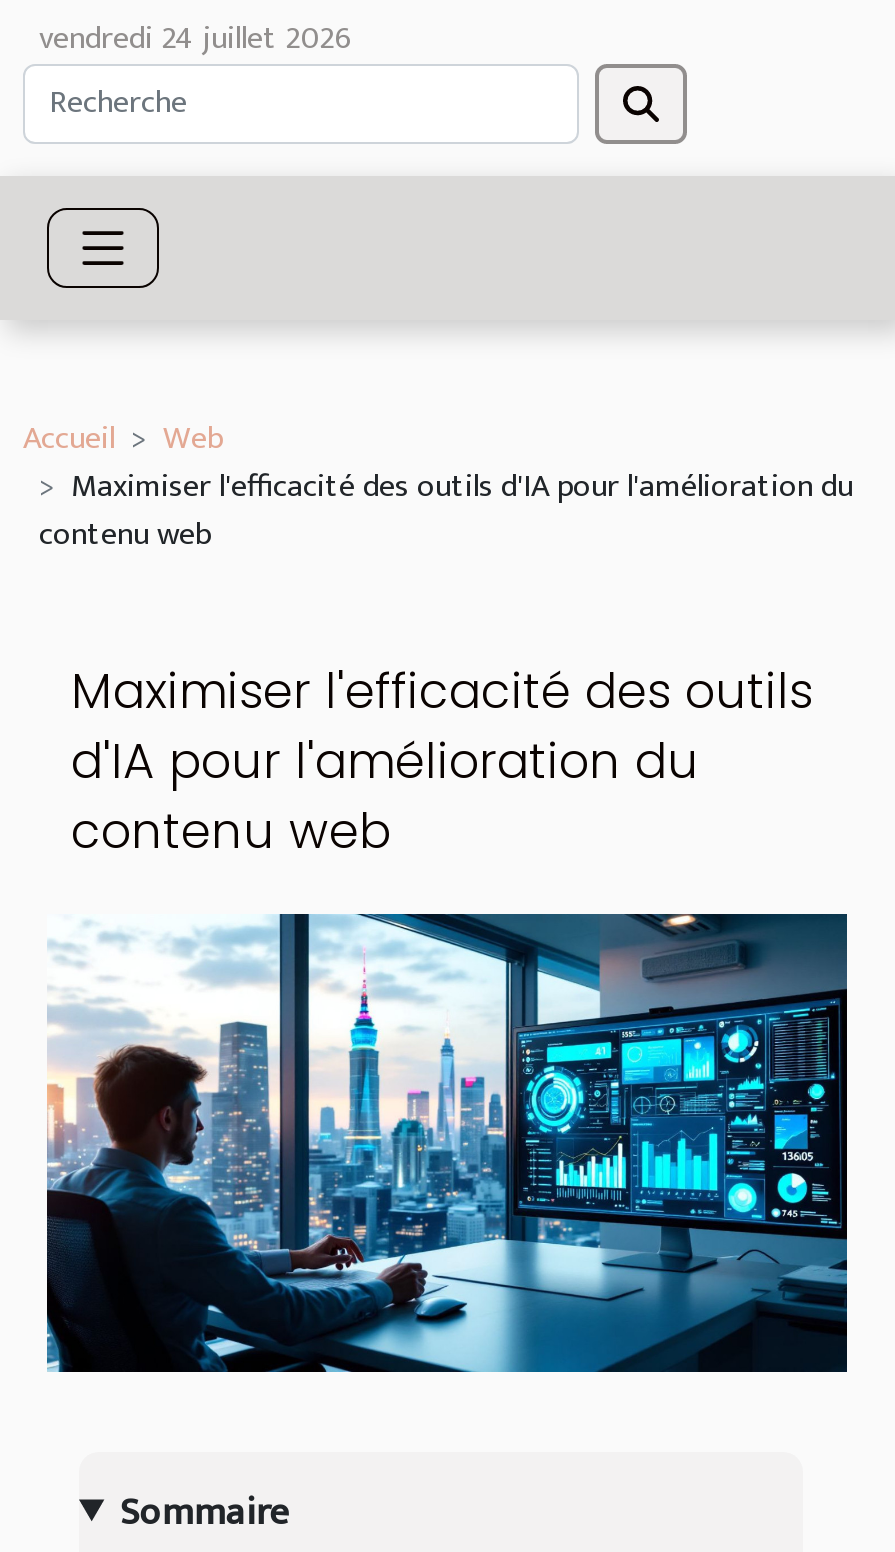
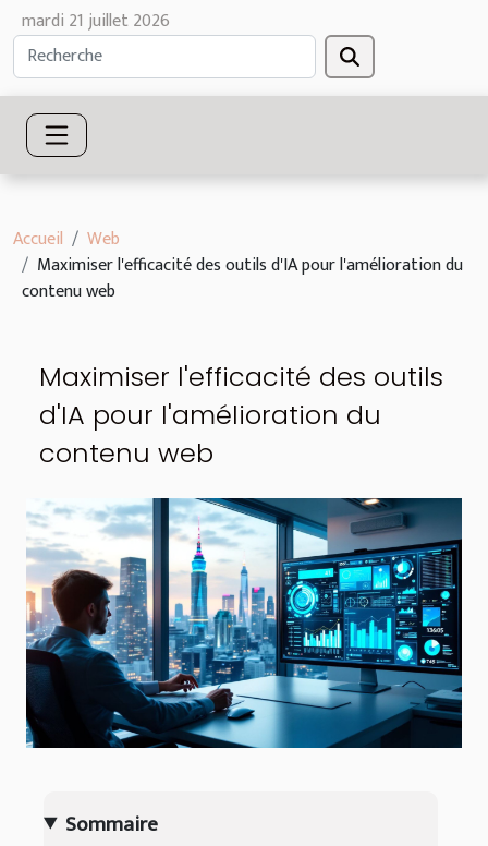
- vendredi 24 juillet 2026
+ mardi 21 juillet 2026
